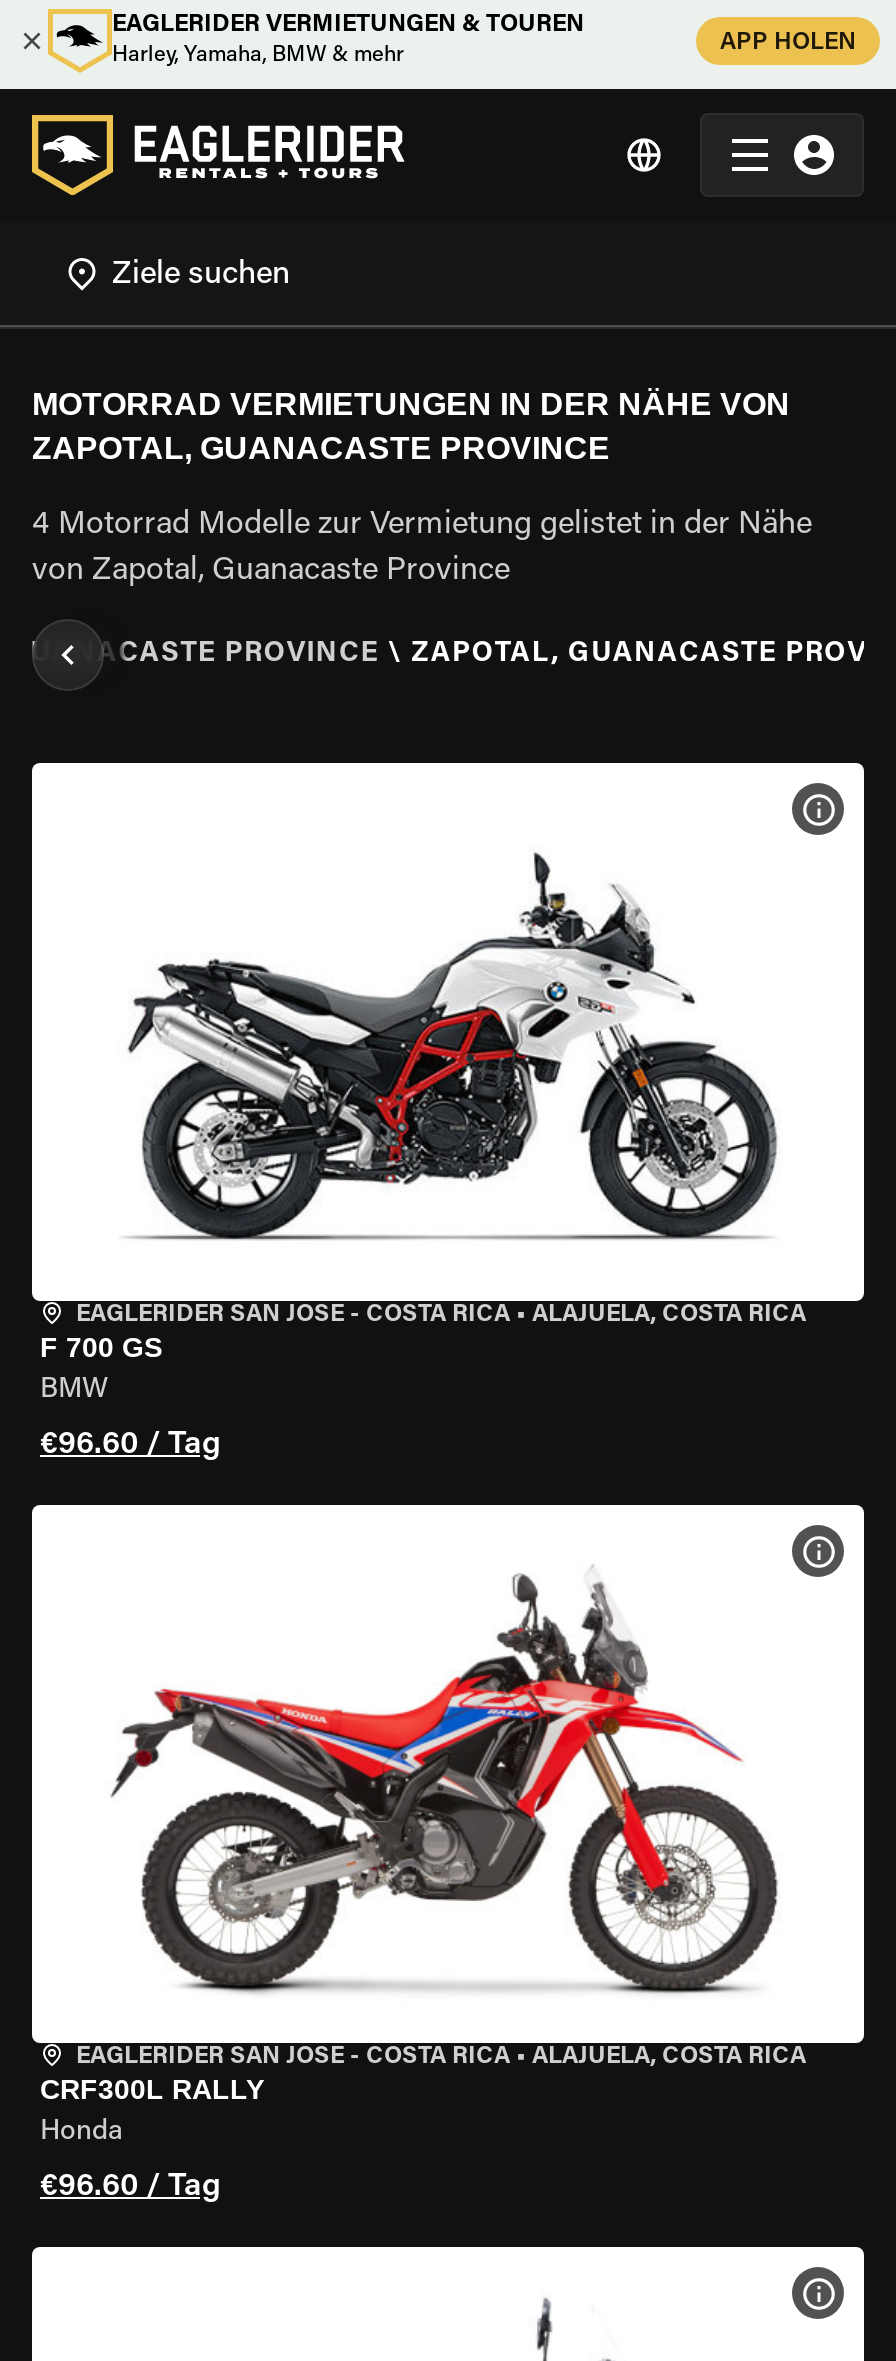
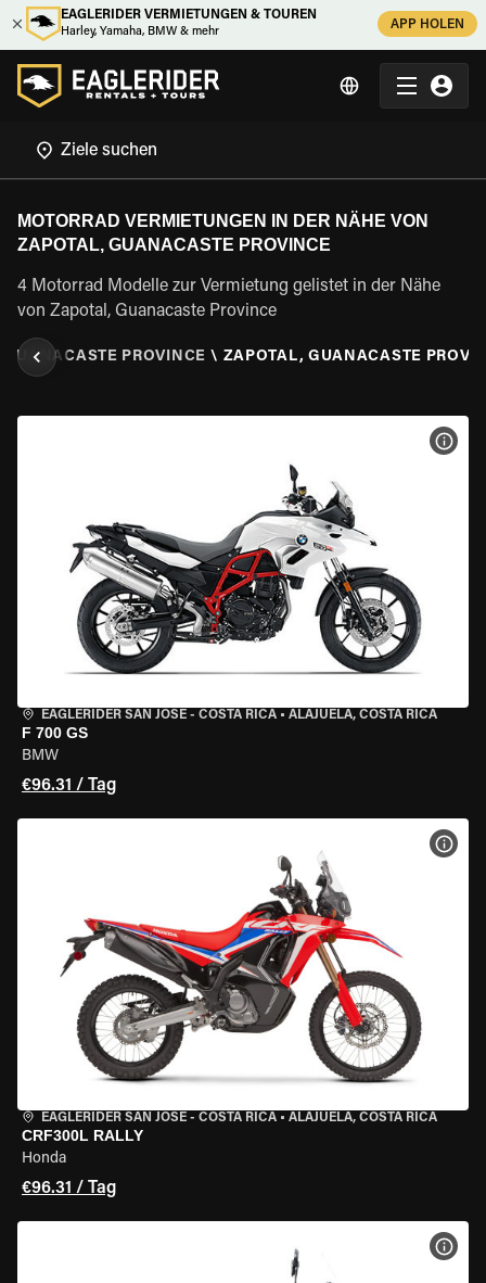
- €96.60 / Tag
+ €96.31 / Tag

- €96.60 / Tag
+ €96.31 / Tag
